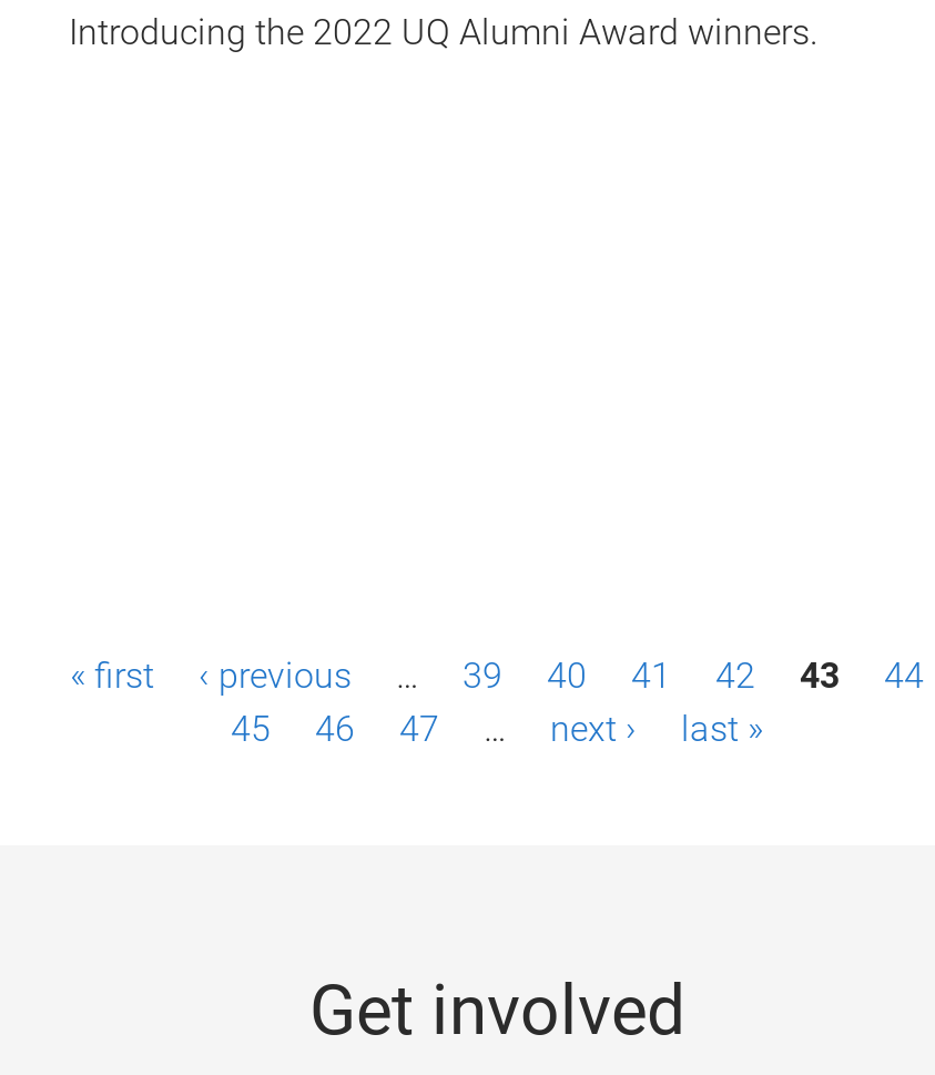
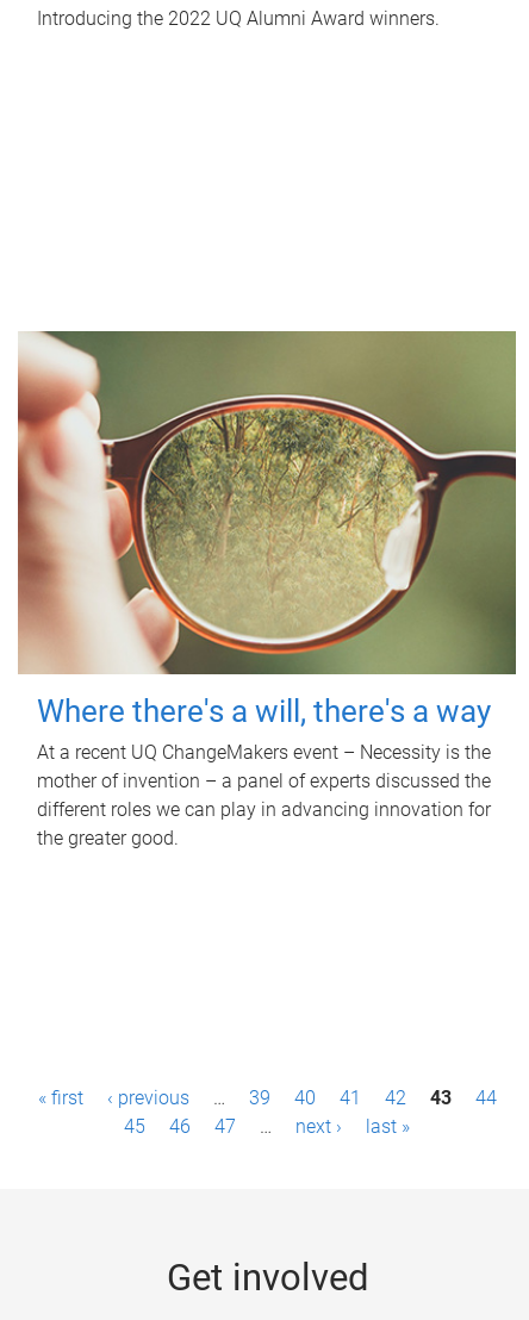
+ [image]
+ Where there's a will, there's a way
+ At a recent UQ ChangeMakers event – Necessity is the
+ mother of invention – a panel of experts discussed the
+ different roles we can play in advancing innovation for
+ the greater good.
